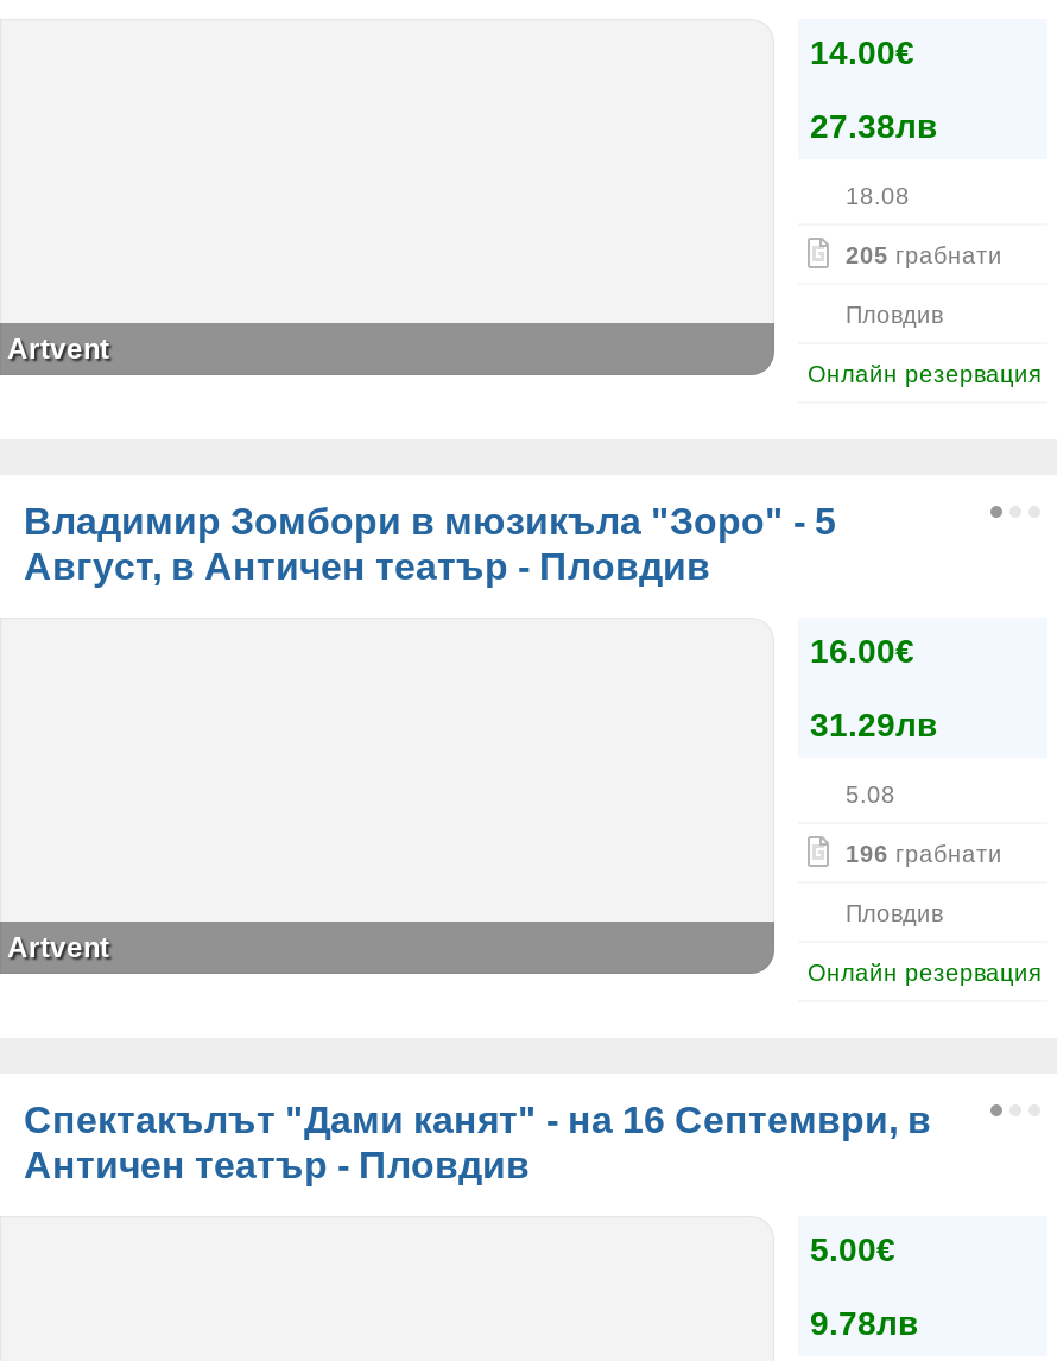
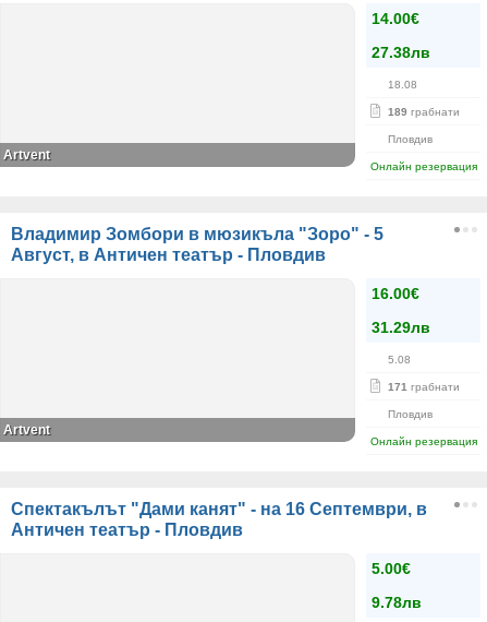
- 205 грабнати
+ 189 грабнати

- 196 грабнати
+ 171 грабнати
